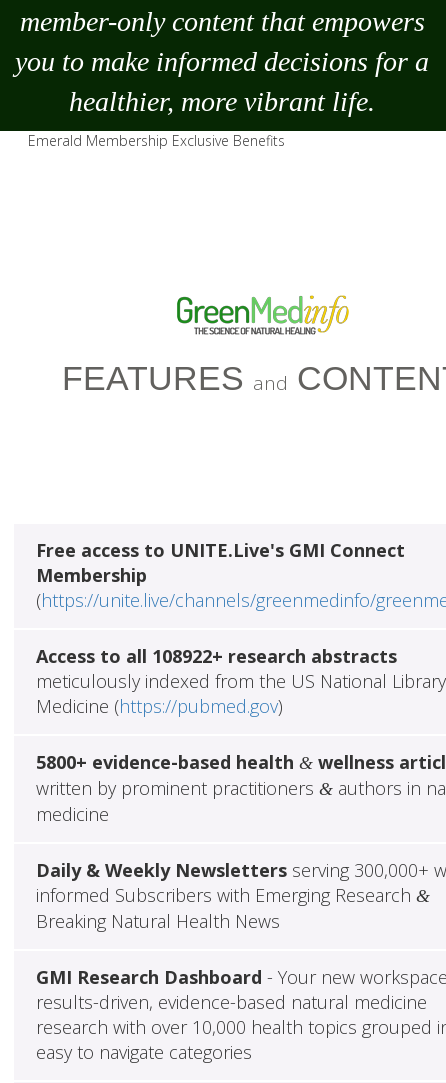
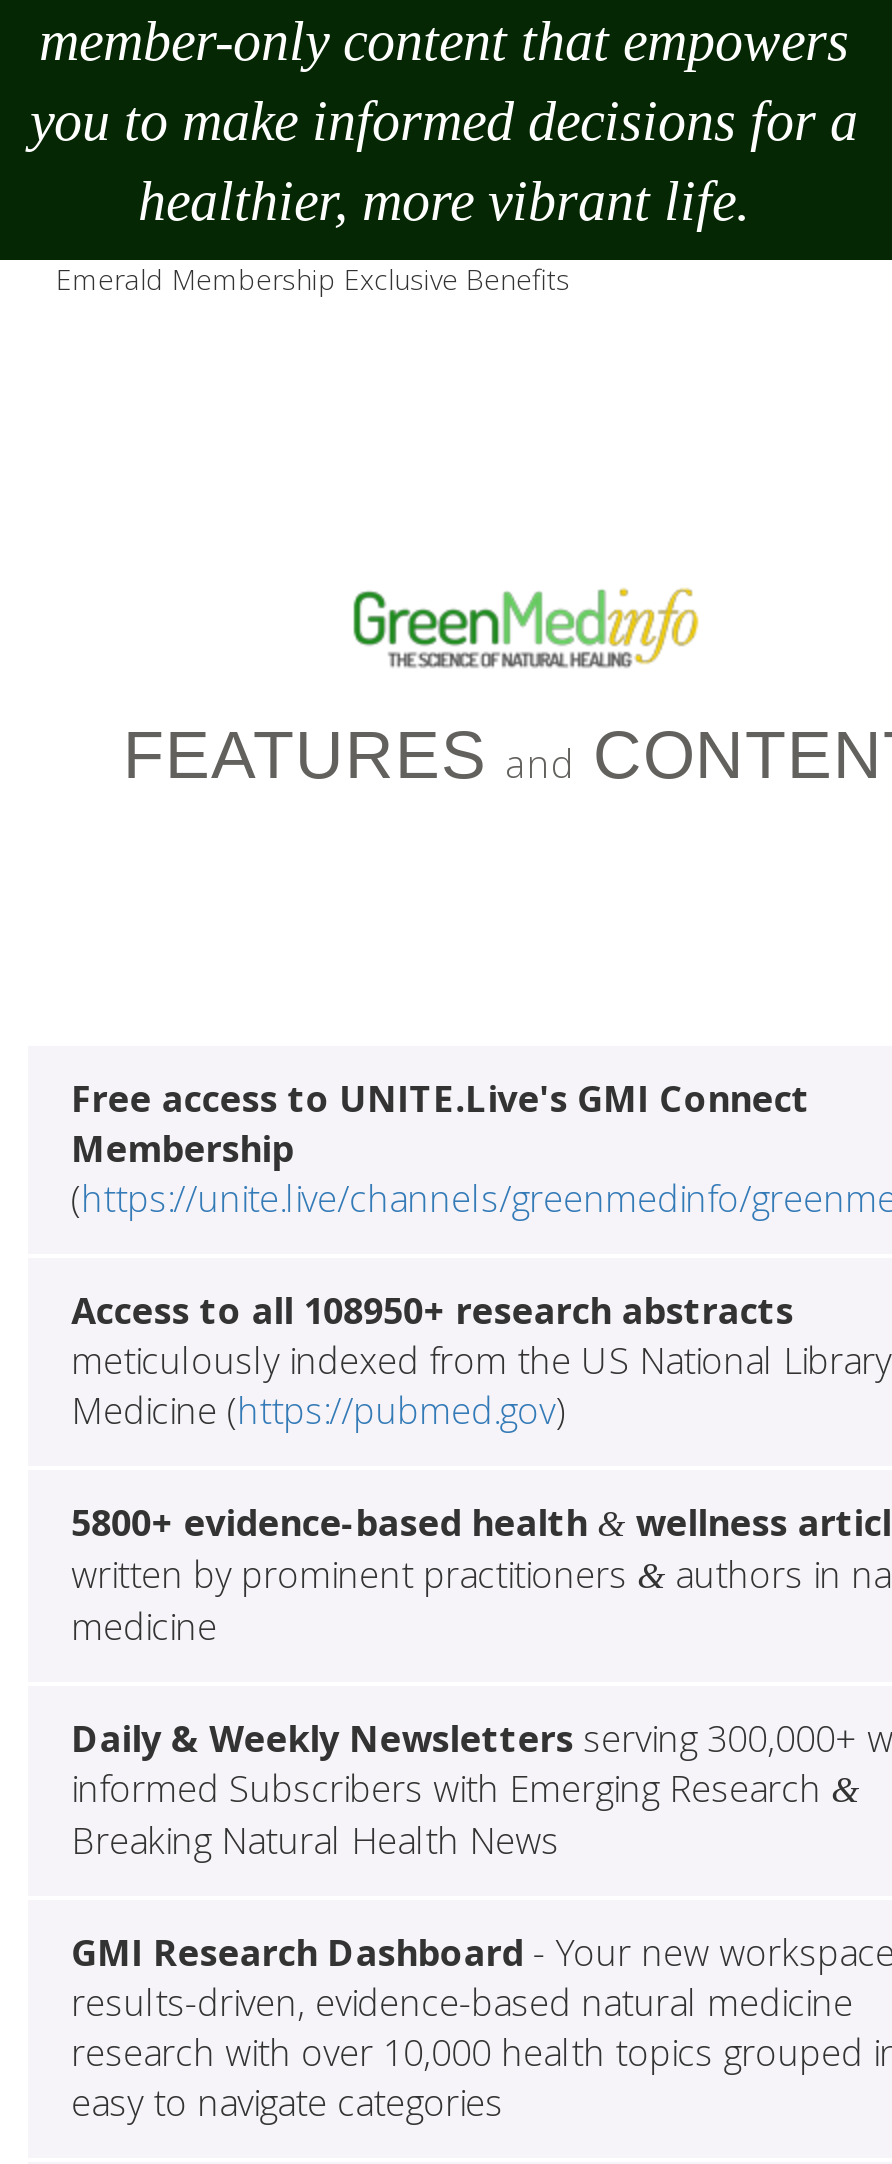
- Access to all 108922+ research abstracts
+ Access to all 108950+ research abstracts
